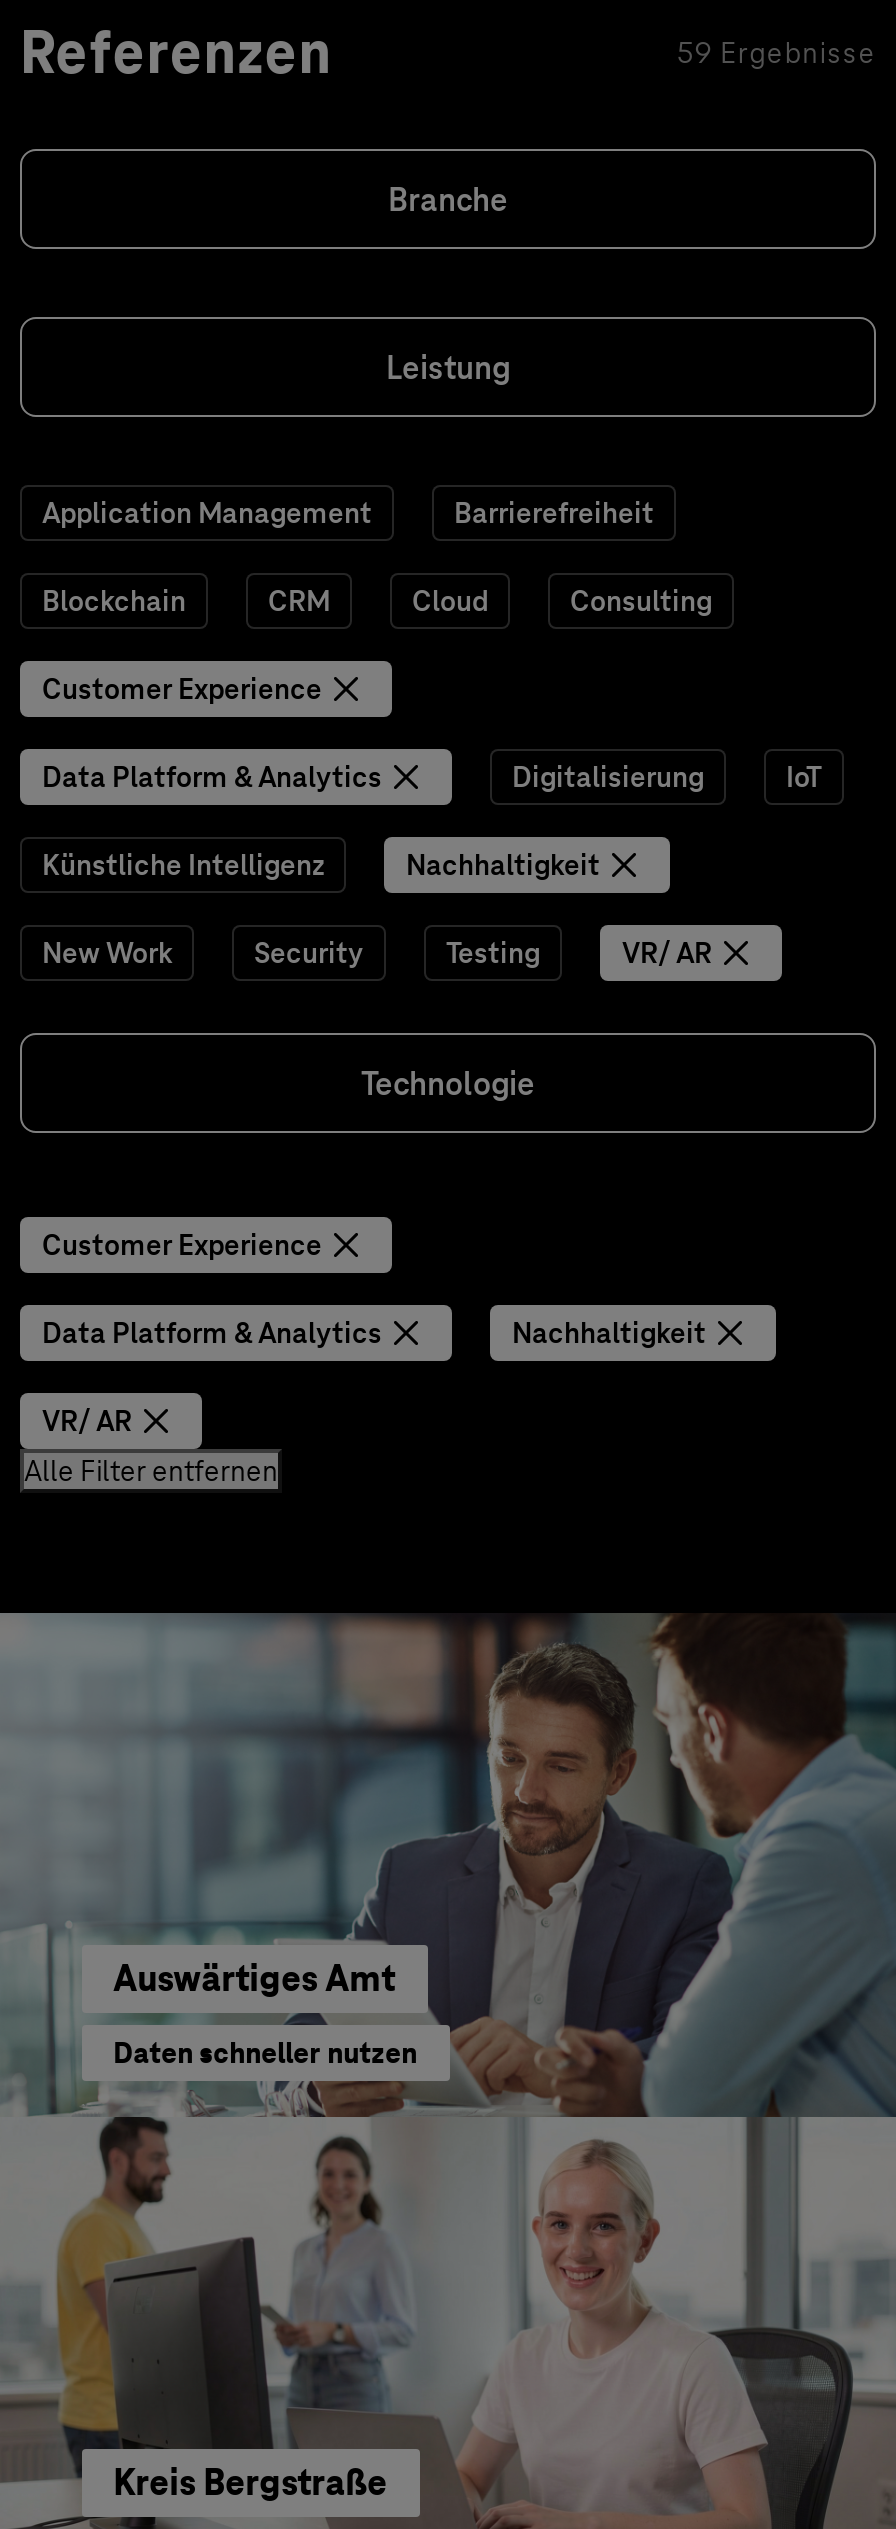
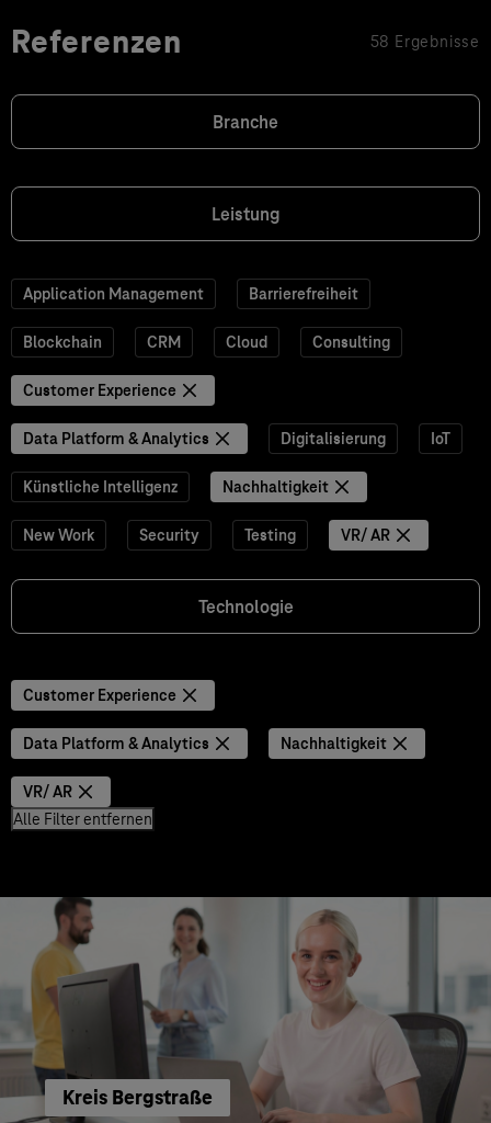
- 59 Ergebnisse
+ 58 Ergebnisse

- [image]
- Auswärtiges Amt
- Daten schneller nutzen
